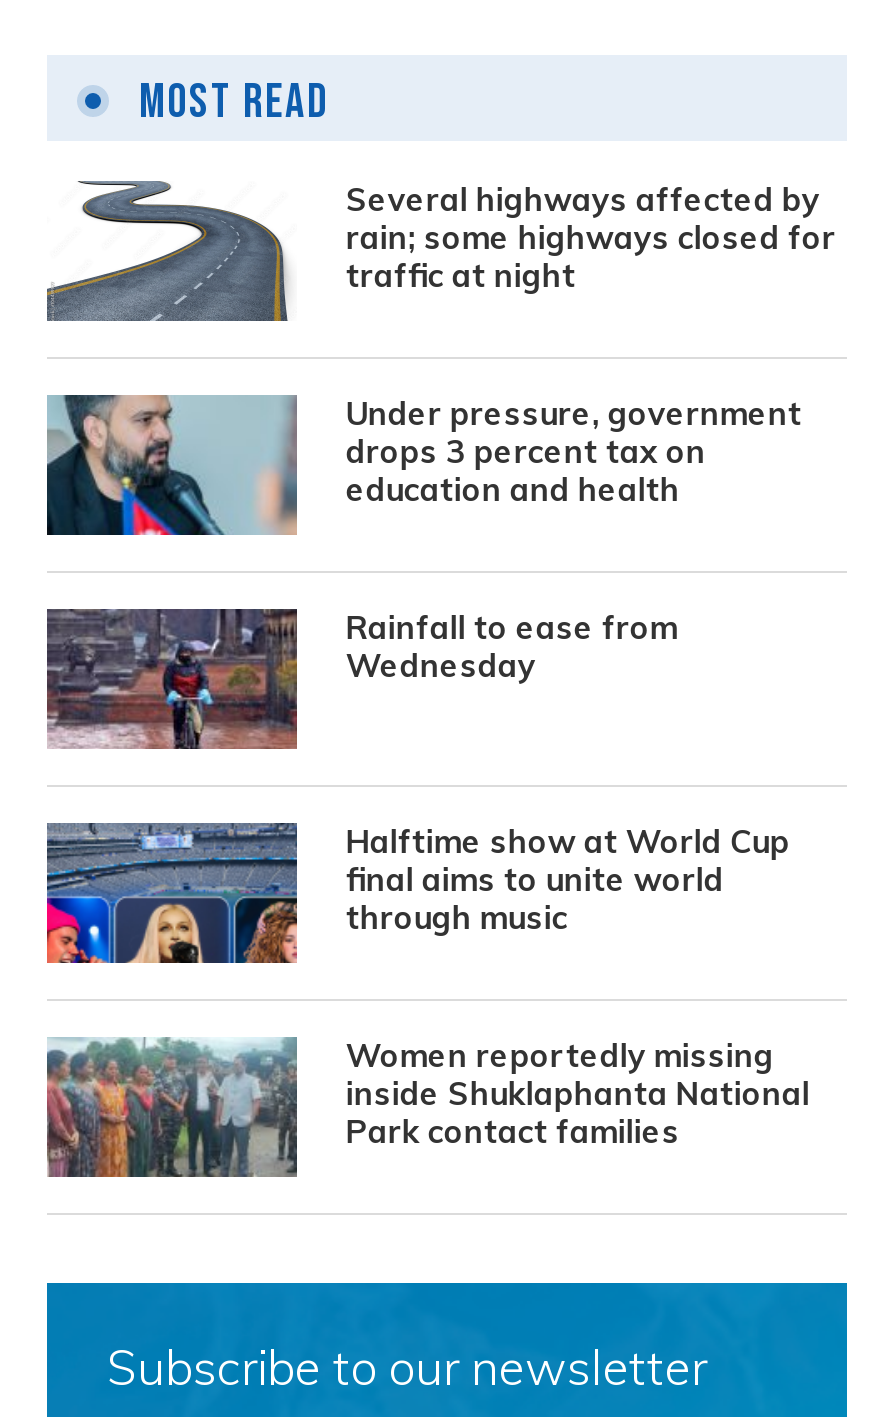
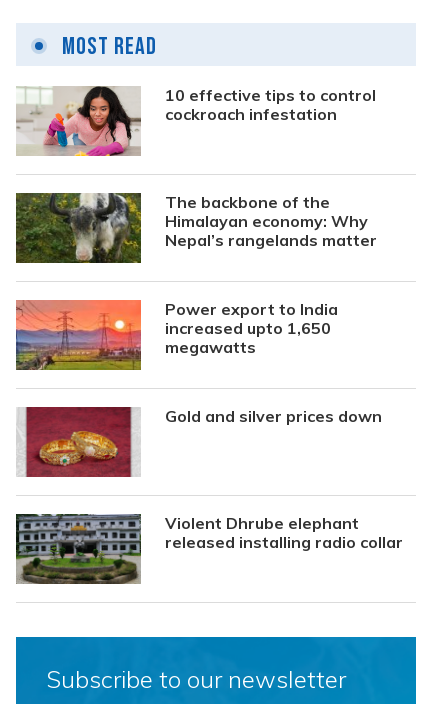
- [image]
- Several highways affected by
- rain; some highways closed for
- traffic at night
+ [image]
+ 10 effective tips to control
+ cockroach infestation

- [image]
- Under pressure, government
- drops 3 percent tax on
- education and health
+ [image]
+ The backbone of the
+ Himalayan economy: Why
+ Nepal’s rangelands matter

- [image]
- Rainfall to ease from
- Wednesday
+ [image]
+ Power export to India
+ increased upto 1,650
+ megawatts

- [image]
- Halftime show at World Cup
- final aims to unite world
- through music
+ [image]
+ Gold and silver prices down

- [image]
- Women reportedly missing
- inside Shuklaphanta National
- Park contact families
+ [image]
+ Violent Dhrube elephant
+ released installing radio collar
